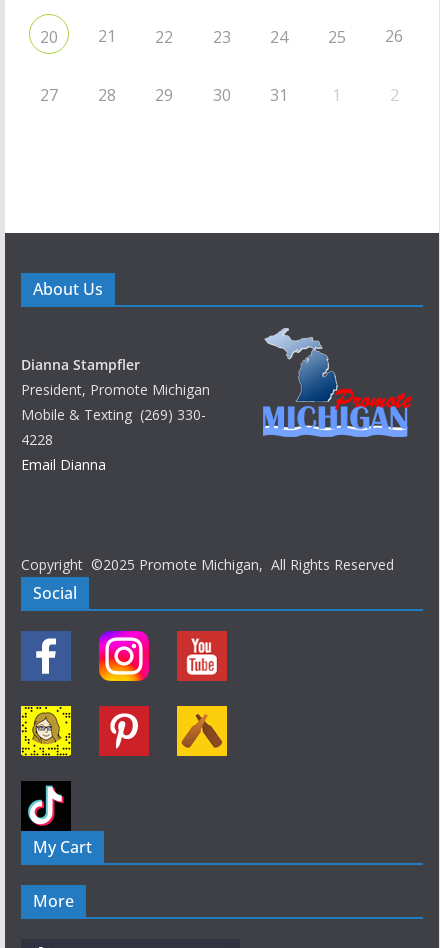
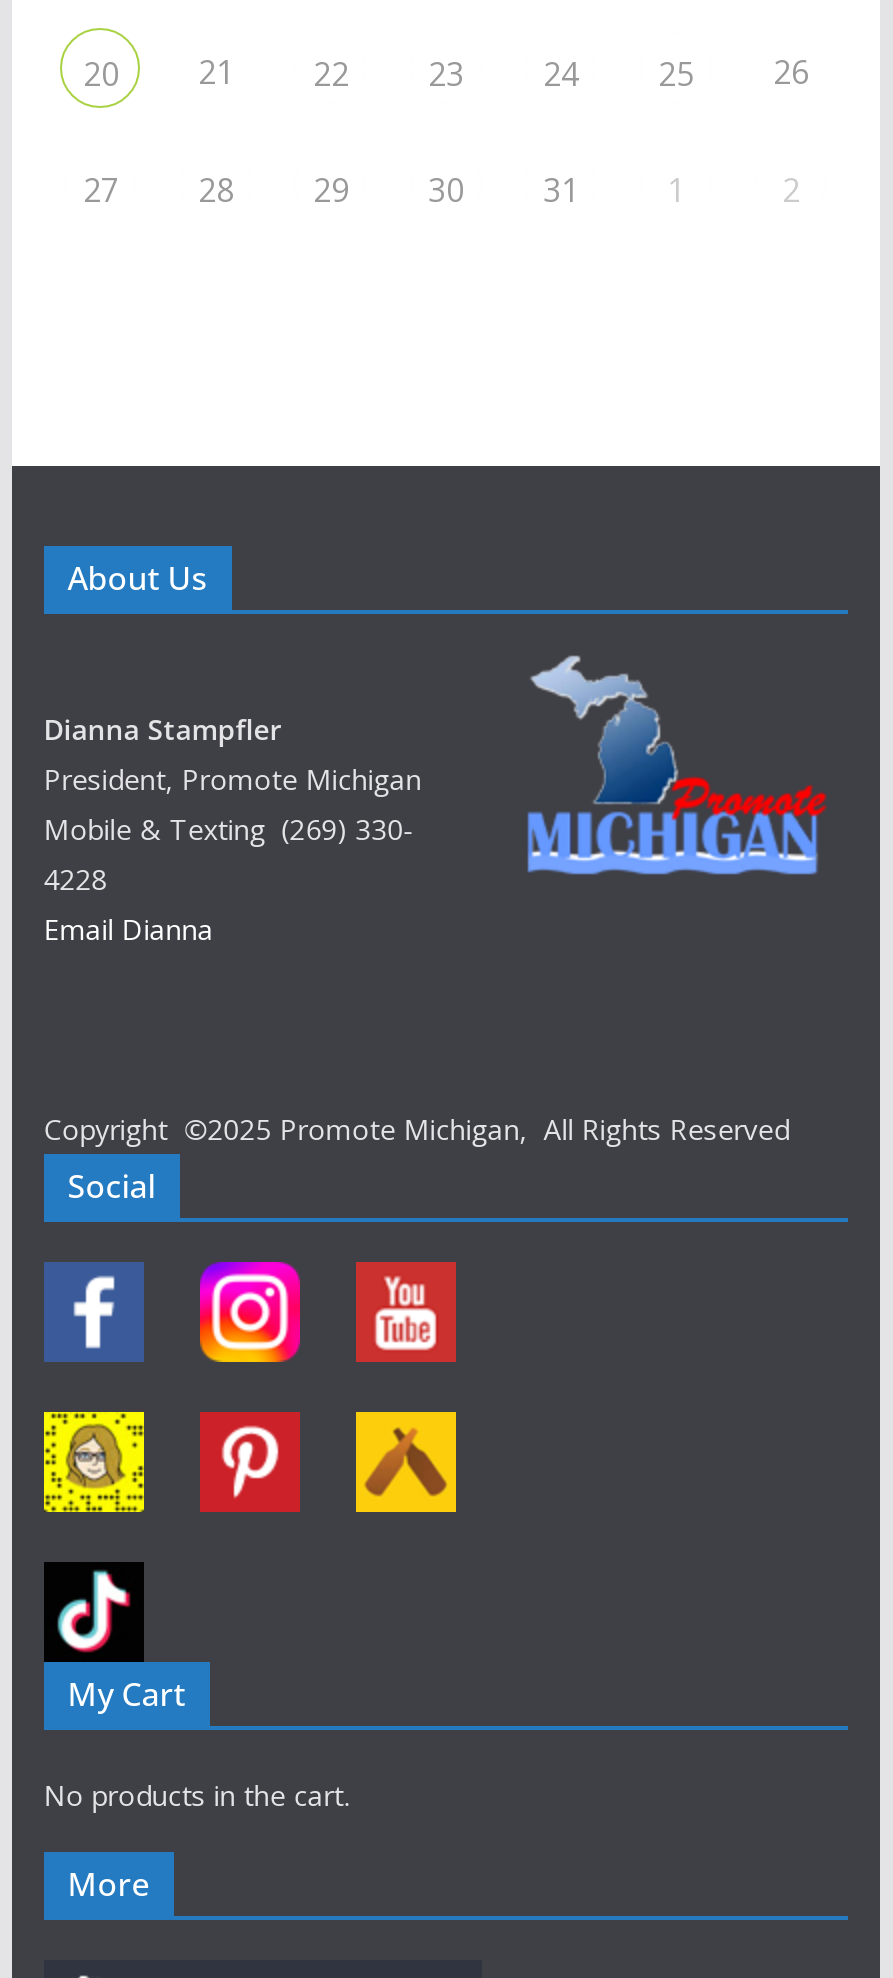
+ No products in the cart.
